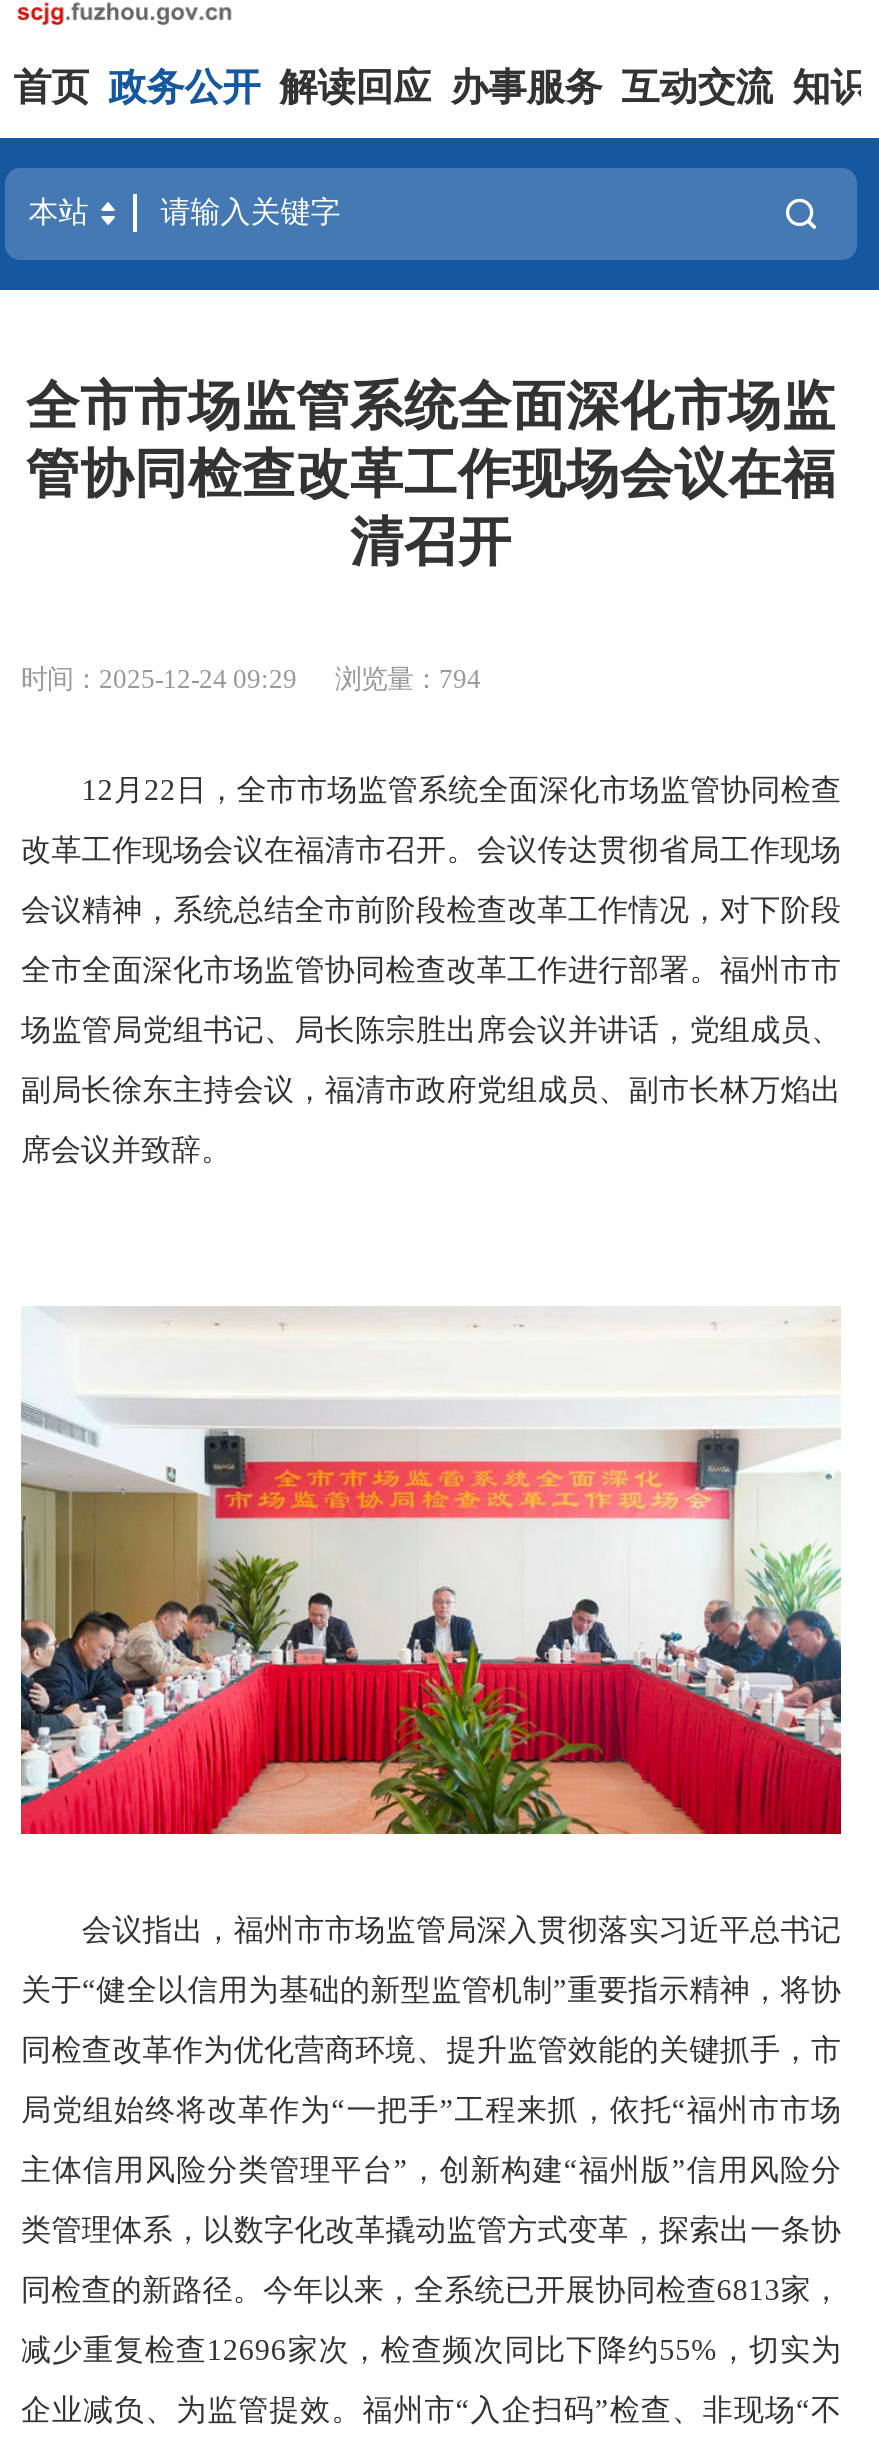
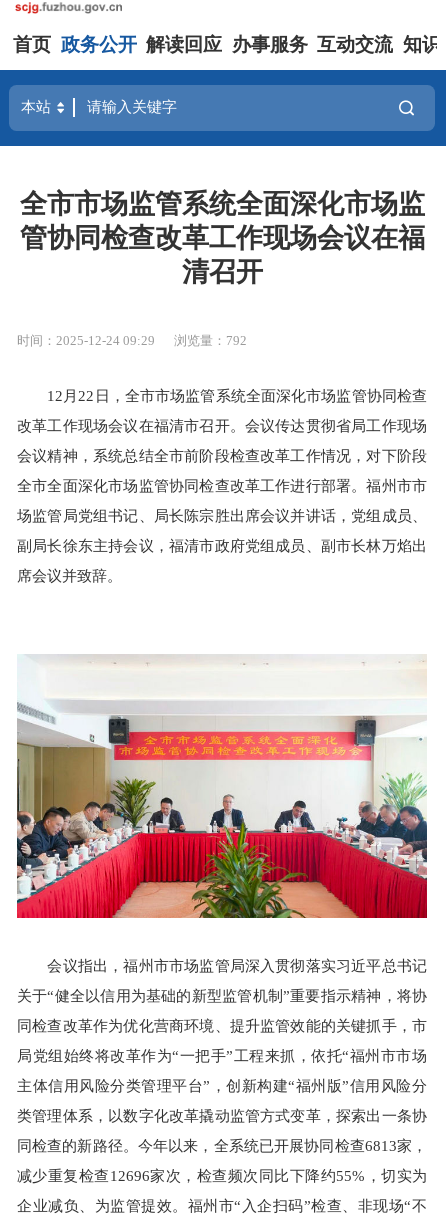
- 时间：2025-12-24 09:29 浏览量：794
+ 时间：2025-12-24 09:29 浏览量：792
